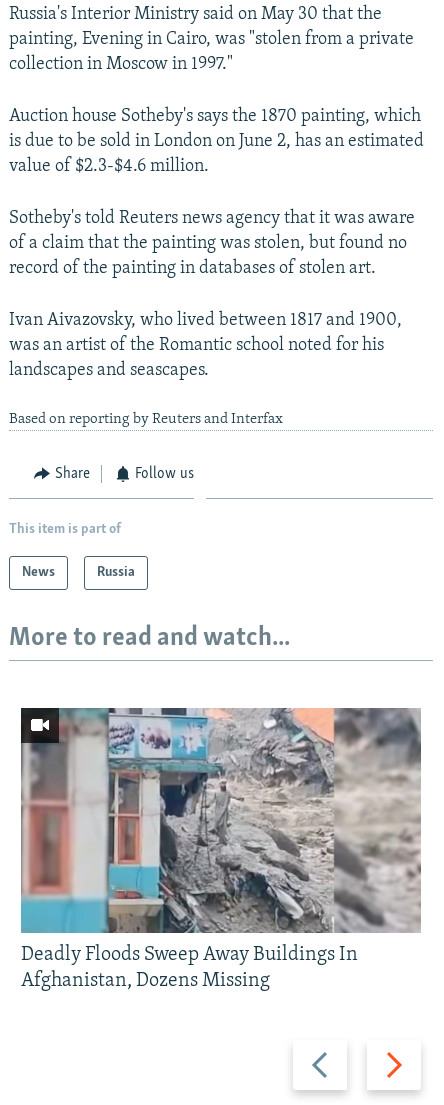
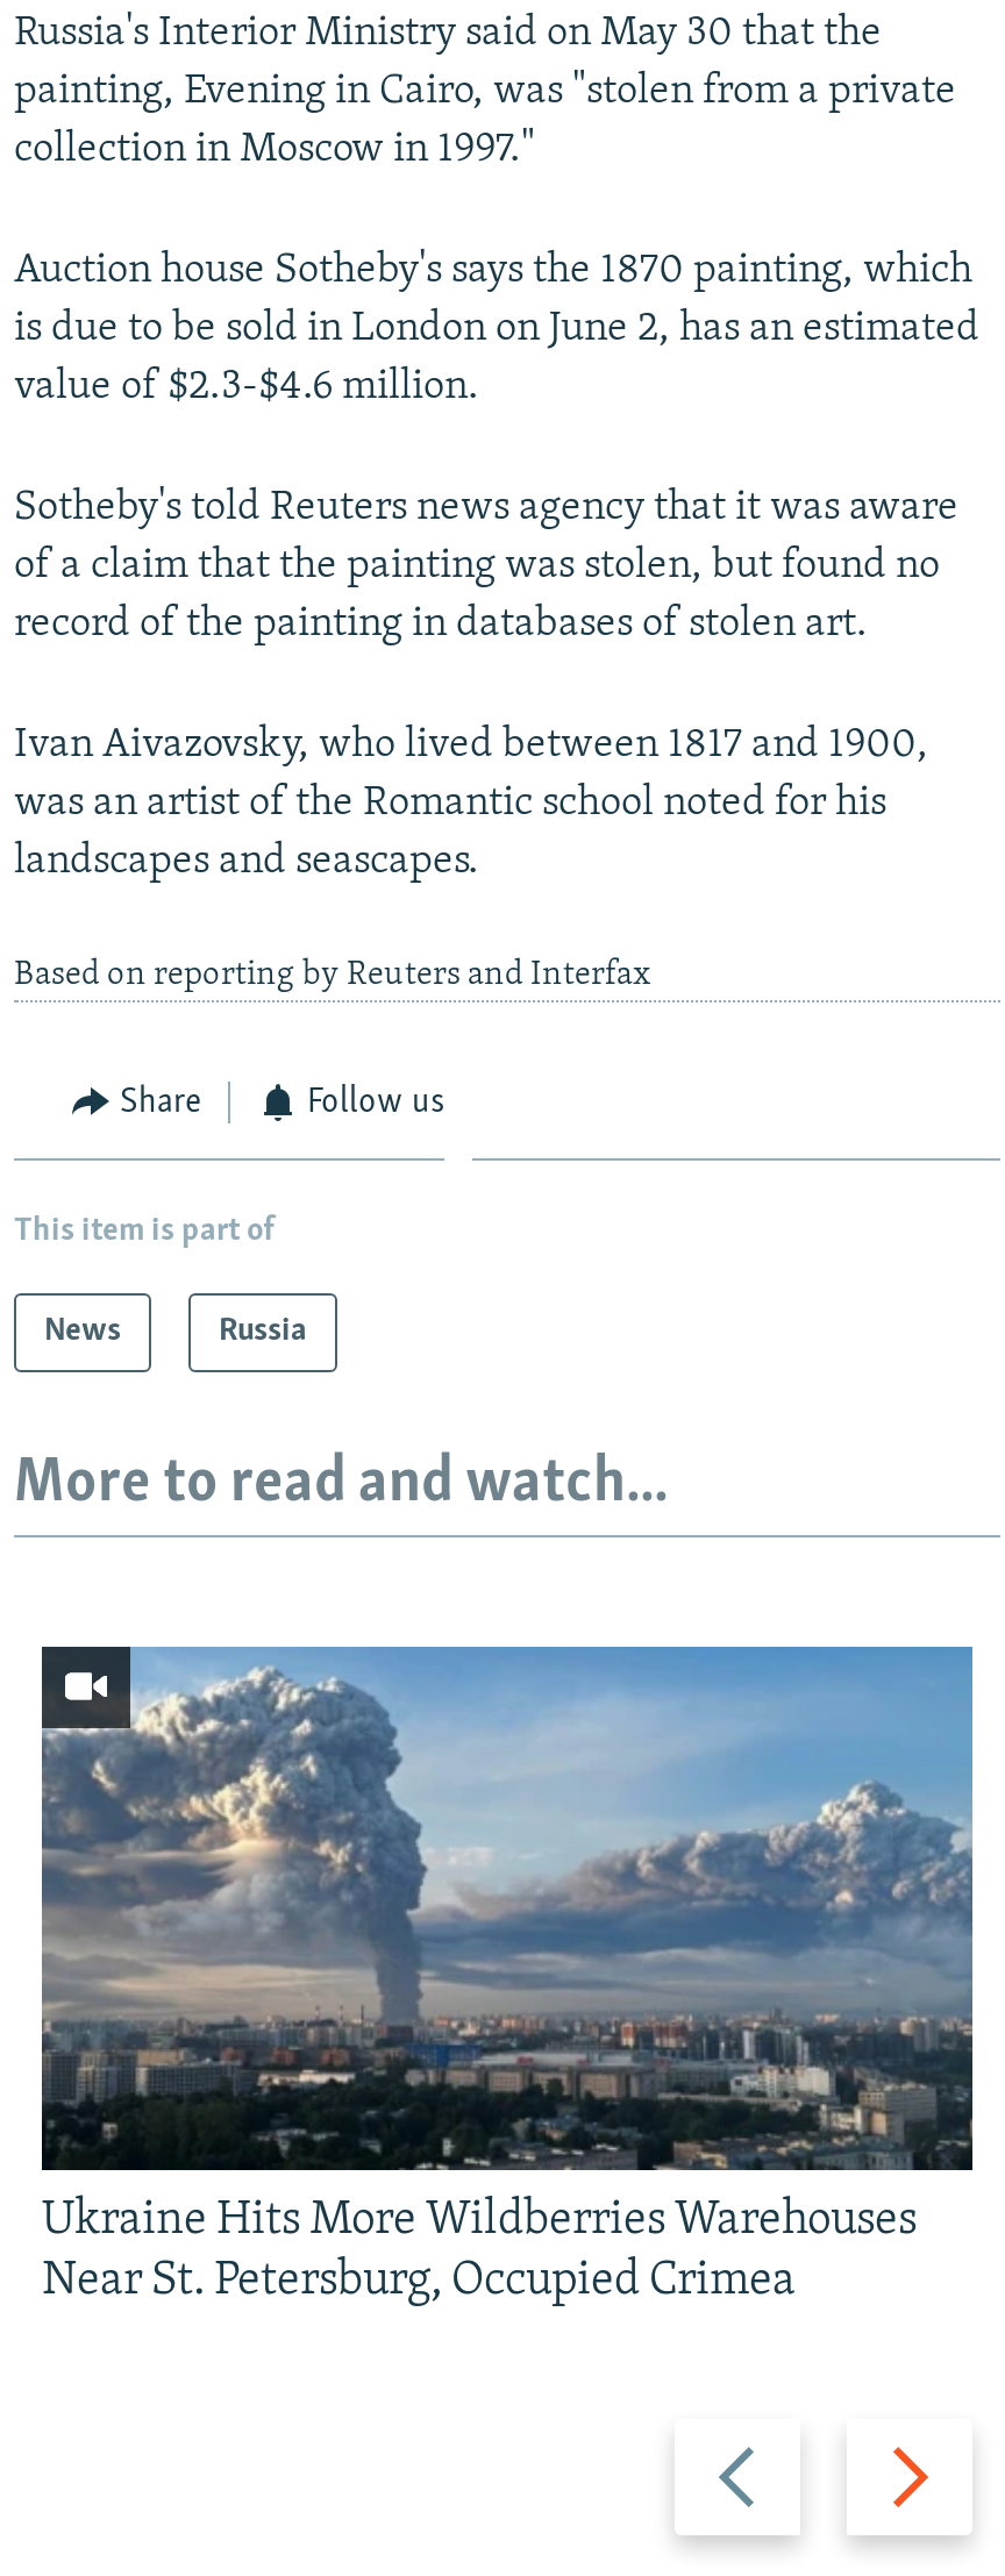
- [image]
- Deadly Floods Sweep Away Buildings In
- Afghanistan, Dozens Missing
+ [image]
+ Ukraine Hits More Wildberries Warehouses
+ Near St. Petersburg, Occupied Crimea
